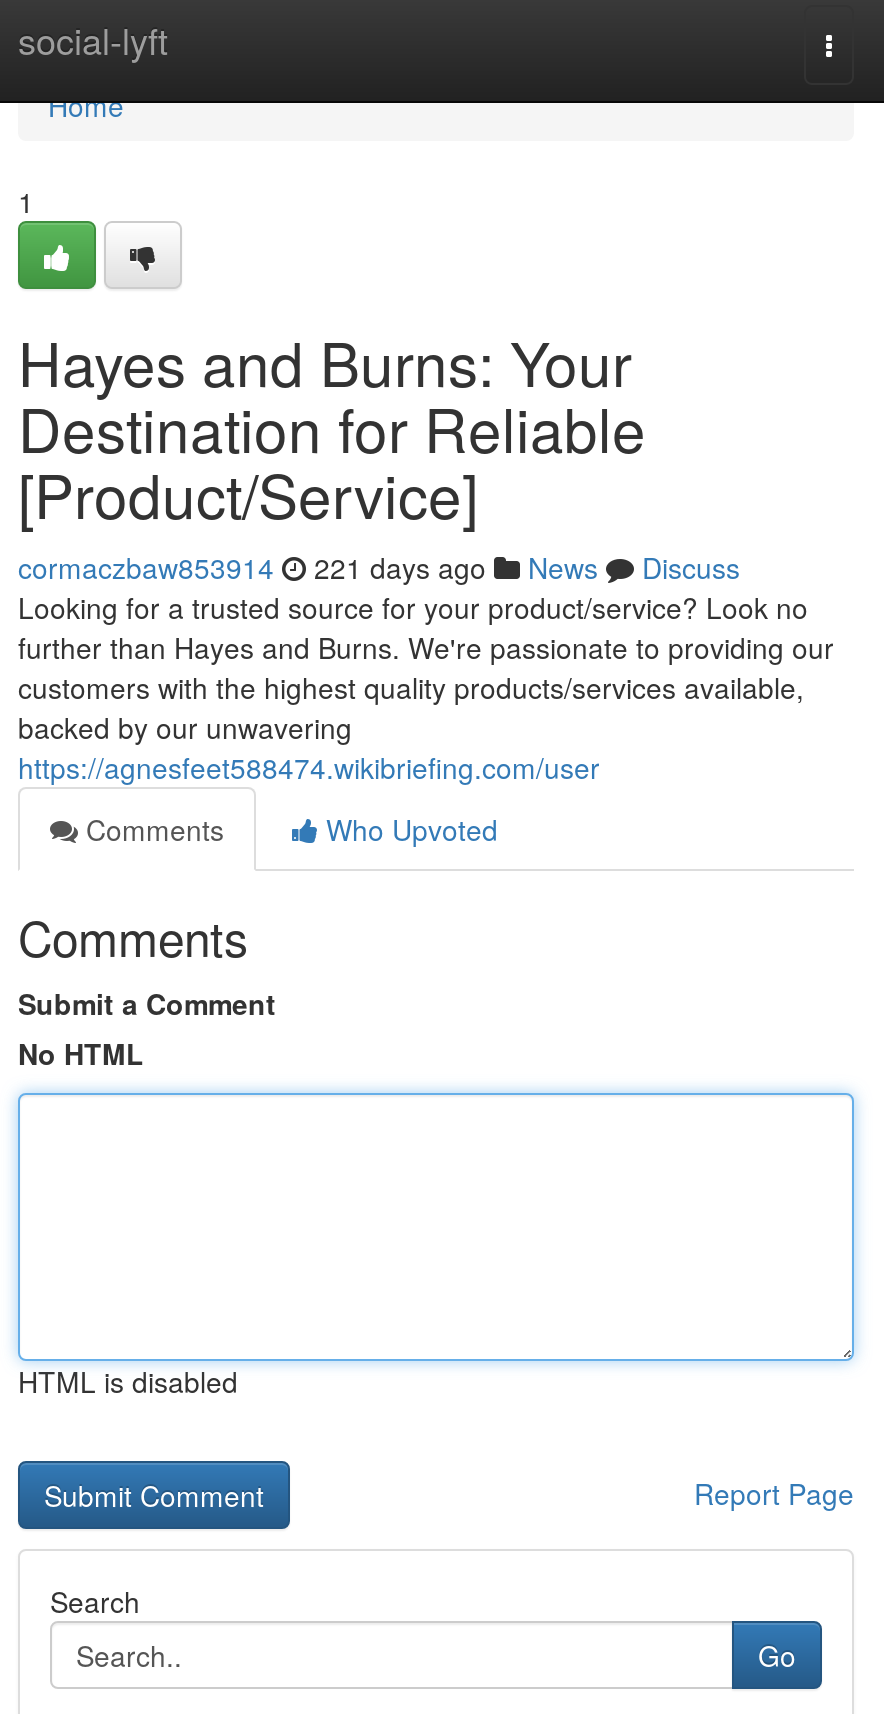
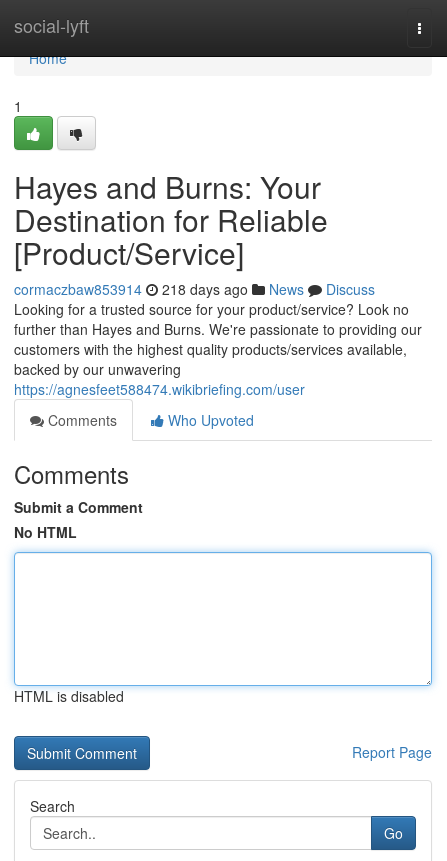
- cormaczbaw853914 221 days ago News Discuss
+ cormaczbaw853914 218 days ago News Discuss
